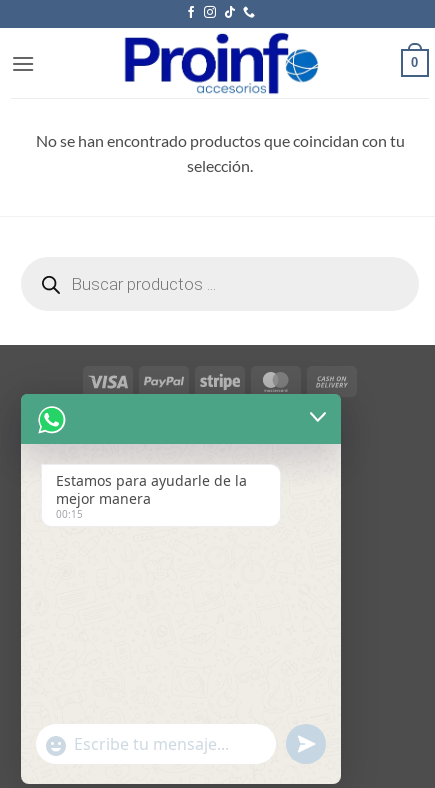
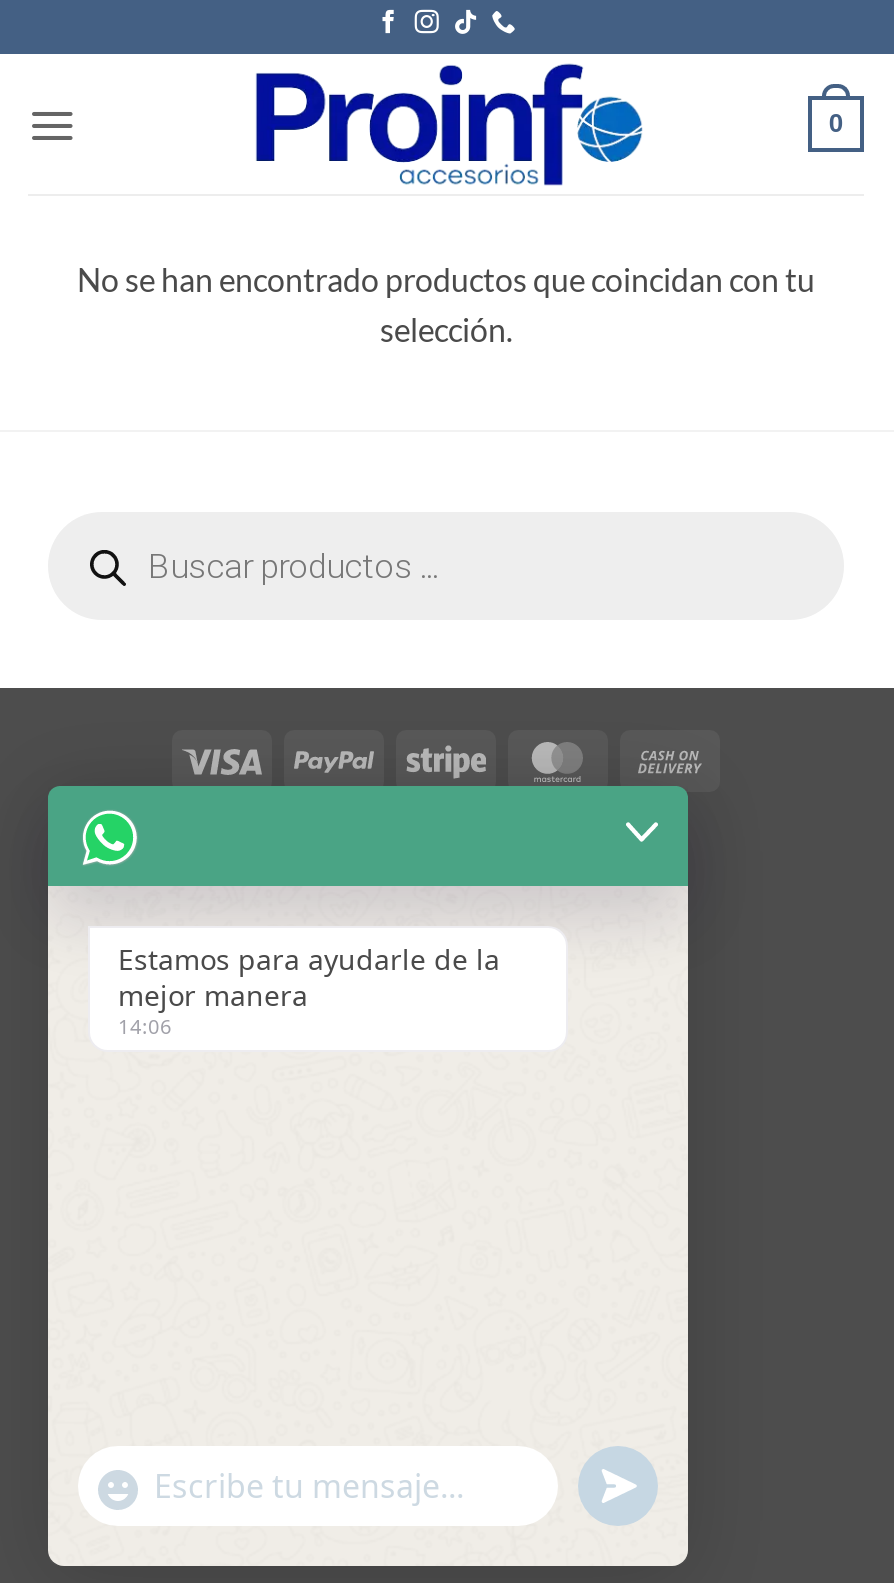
- 00:15
+ 14:06
